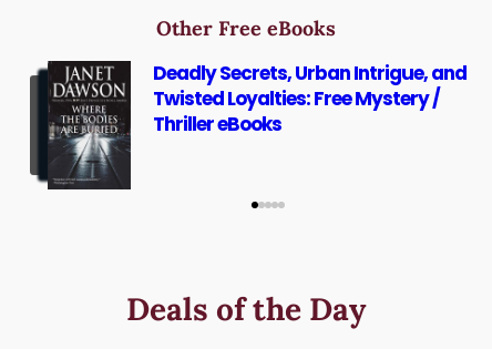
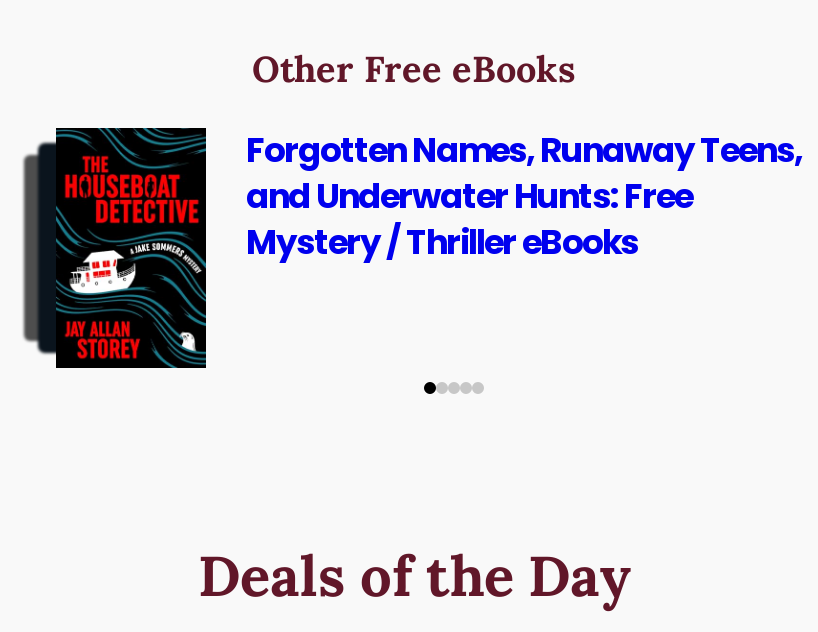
- [image]
- Deadly Secrets, Urban Intrigue, and
- Twisted Loyalties: Free Mystery /
- Thriller eBooks
+ [image]
+ Forgotten Names, Runaway Teens,
+ and Underwater Hunts: Free
+ Mystery / Thriller eBooks
